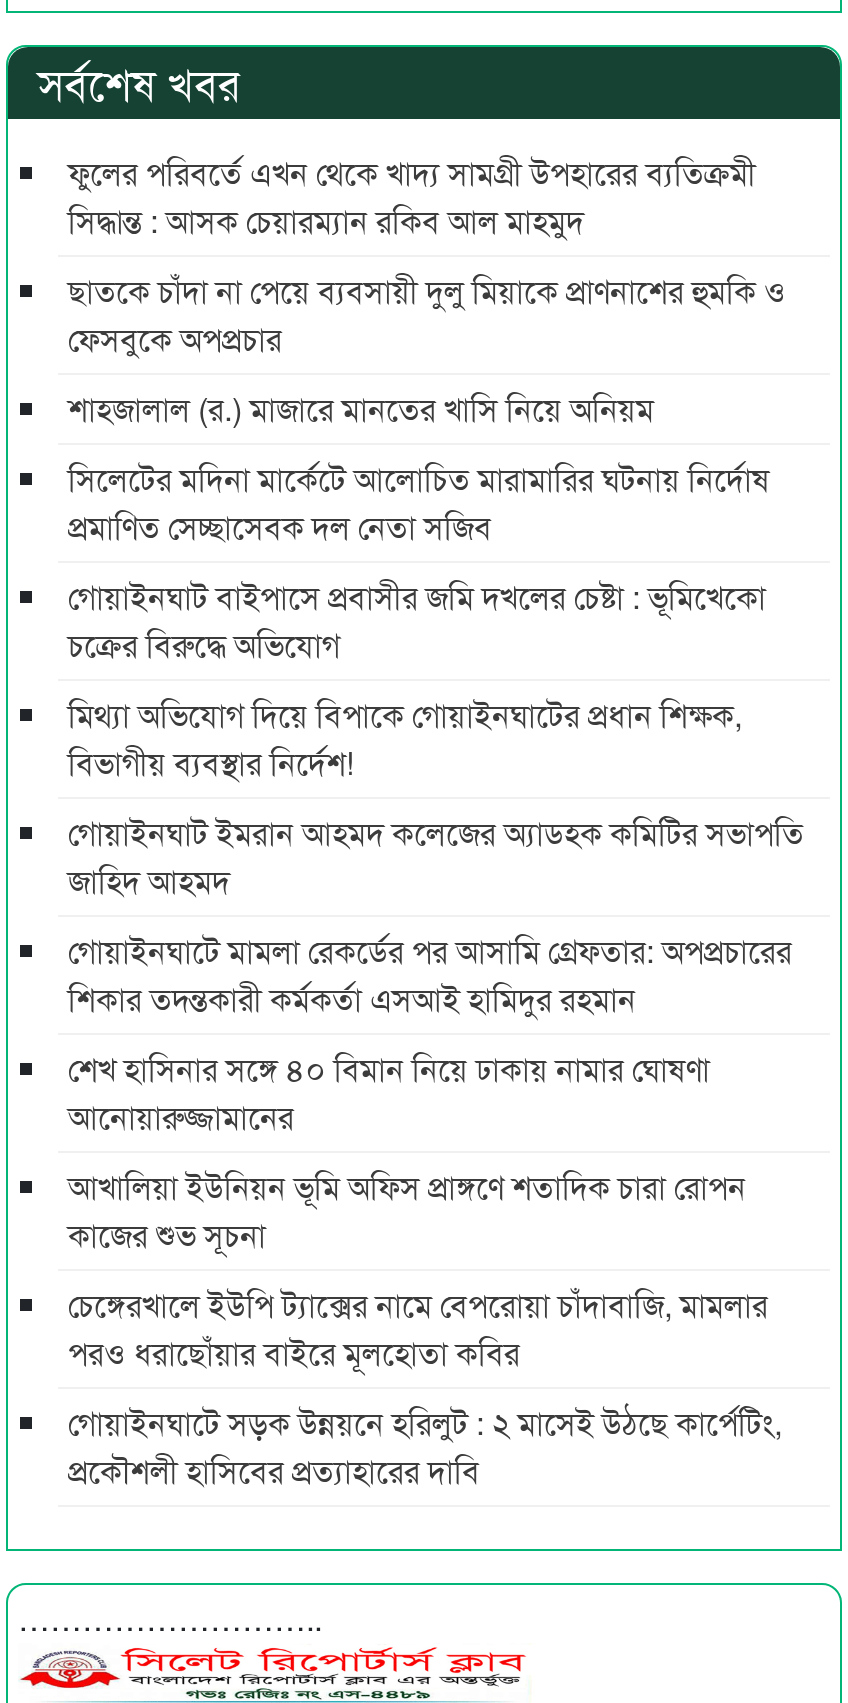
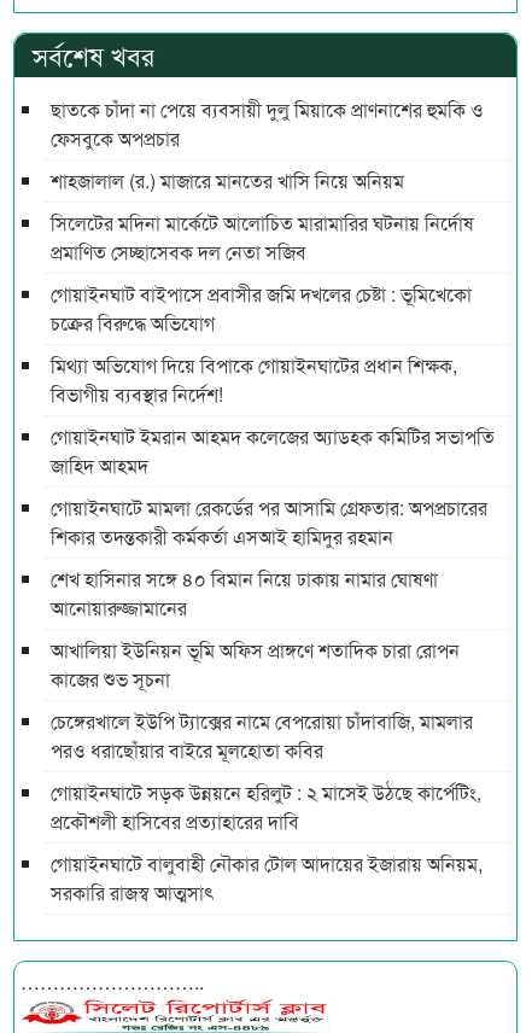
- ফুলের পরিবর্তে এখন থেকে খাদ্য সামগ্রী উপহারের ব্যতিক্রমী
- সিদ্ধান্ত : আসক চেয়ারম্যান রকিব আল মাহমুদ

moved up: ছাতকে চাঁদা না পেয়ে ব্যবসায়ী দুলু মিয়াকে প্রাণনাশের হুমকি ও | ফেসবুকে অপপ্রচার | শাহজালাল (র.) মাজারে মানতের খাসি নিয়ে অনিয়ম | ... | পরও ধরাছোঁয়ার বাইরে মূলহোতা কবির | গোয়াইনঘাটে সড়ক উন্নয়নে হরিলুট : ২ মাসেই উঠছে কার্পেটিং,

+ গোয়াইনঘাটে বালুবাহী নৌকার টোল আদায়ের ইজারায় অনিয়ম,
+ সরকারি রাজস্ব আত্মসাৎ
